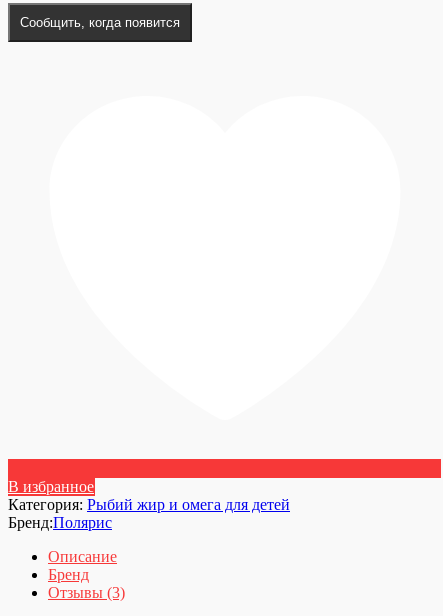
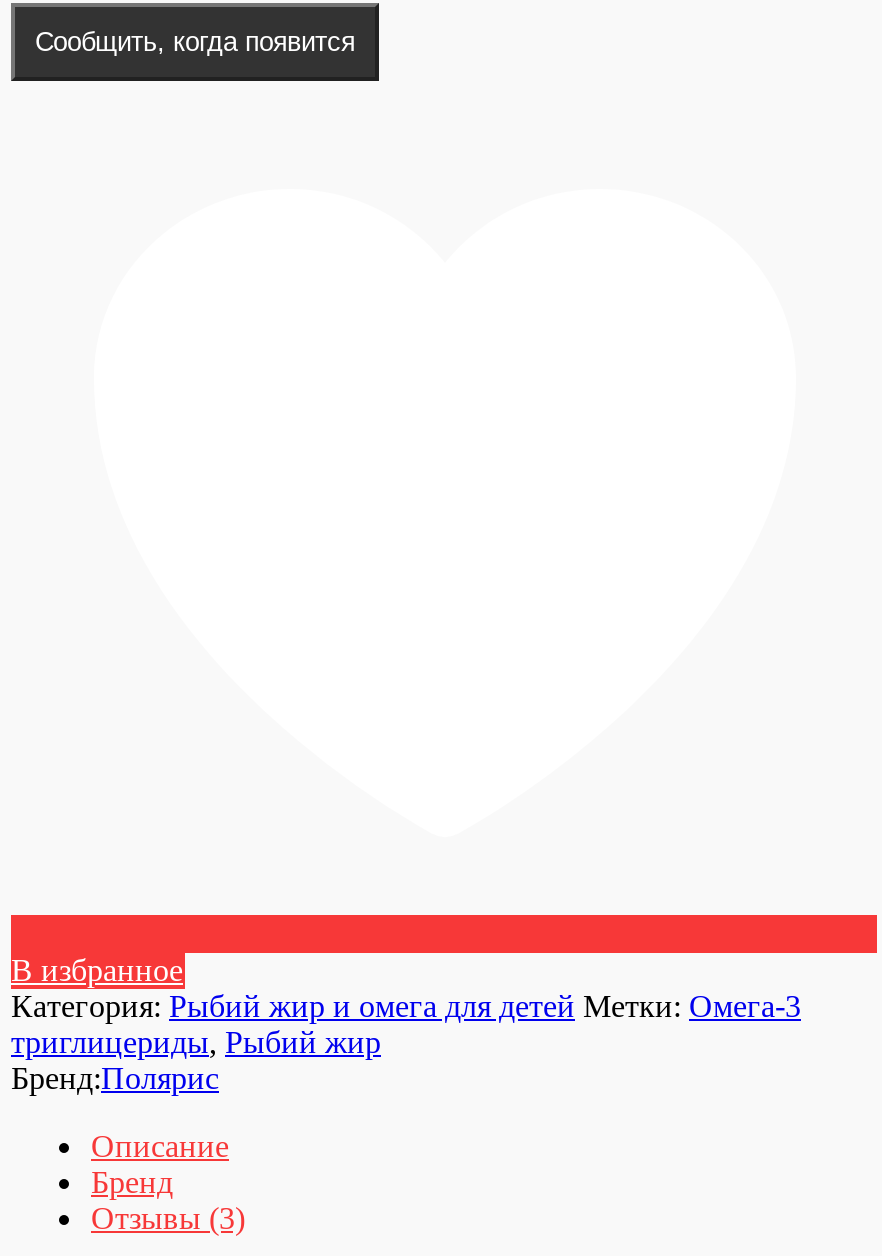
- Категория:Рыбий жир и омега для детей
+ Категория:Рыбий жир и омега для детей Метки: Омега-3
+ триглицериды, Рыбий жир
